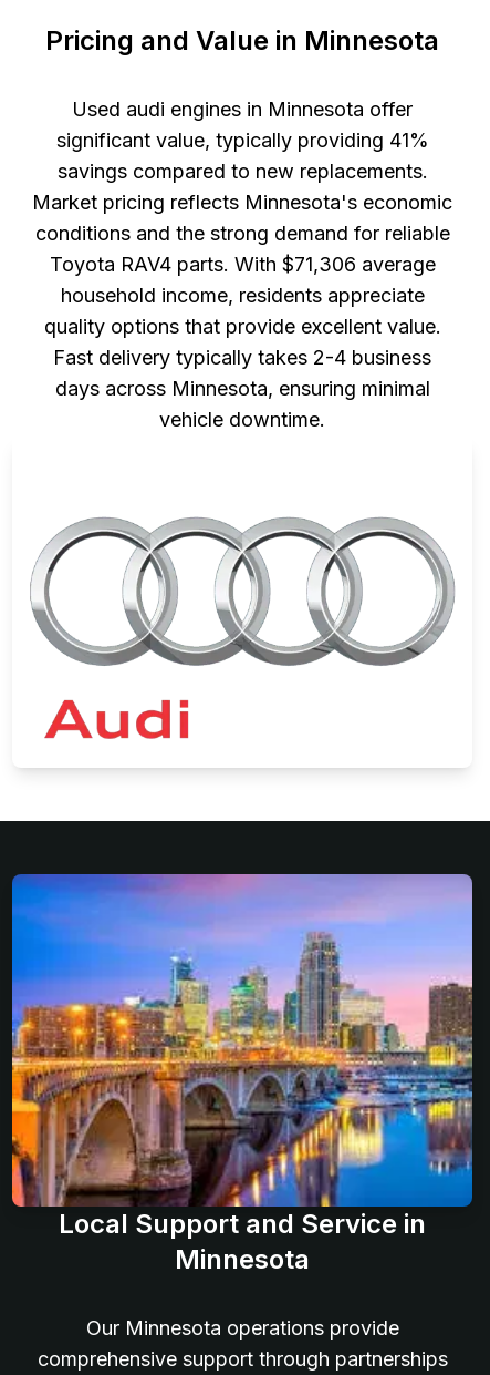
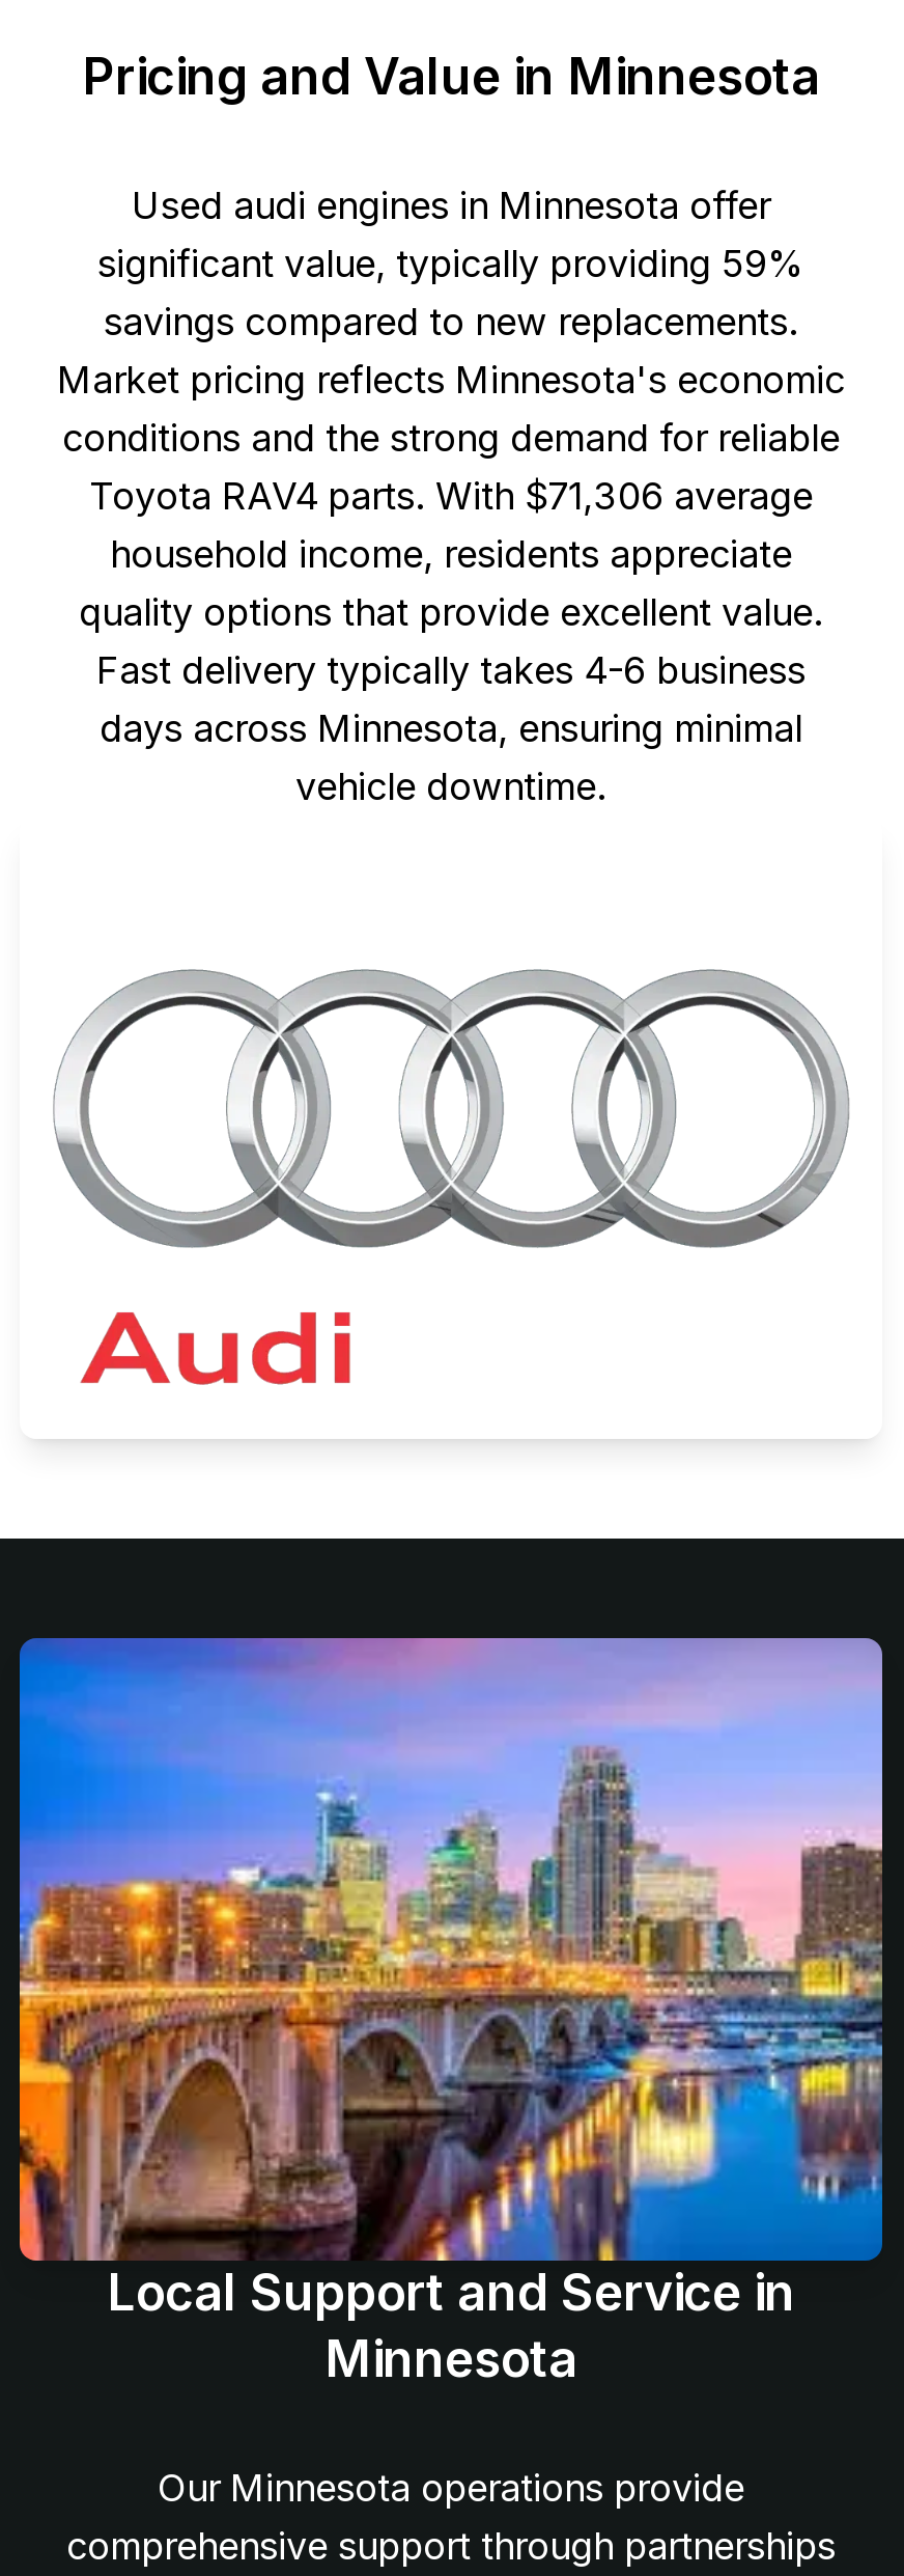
- significant value, typically providing 41%
+ significant value, typically providing 59%

- Fast delivery typically takes 2-4 business
+ Fast delivery typically takes 4-6 business
